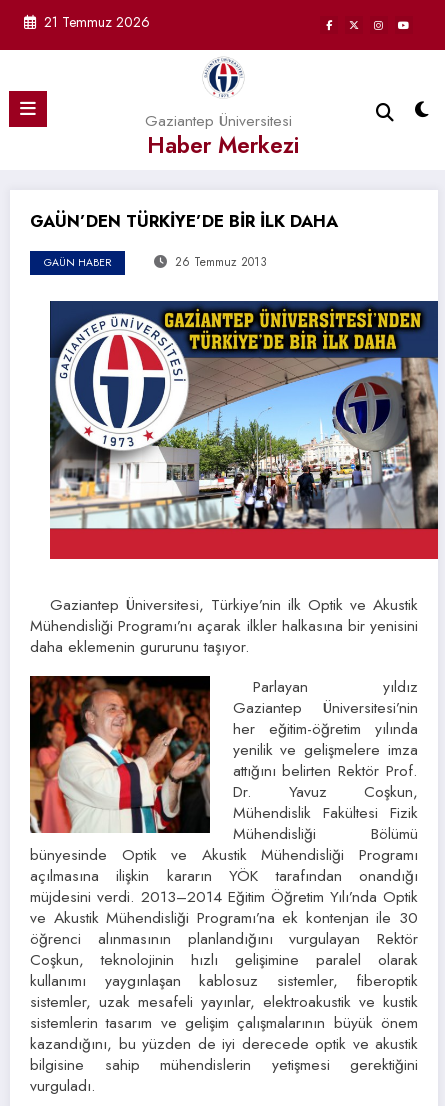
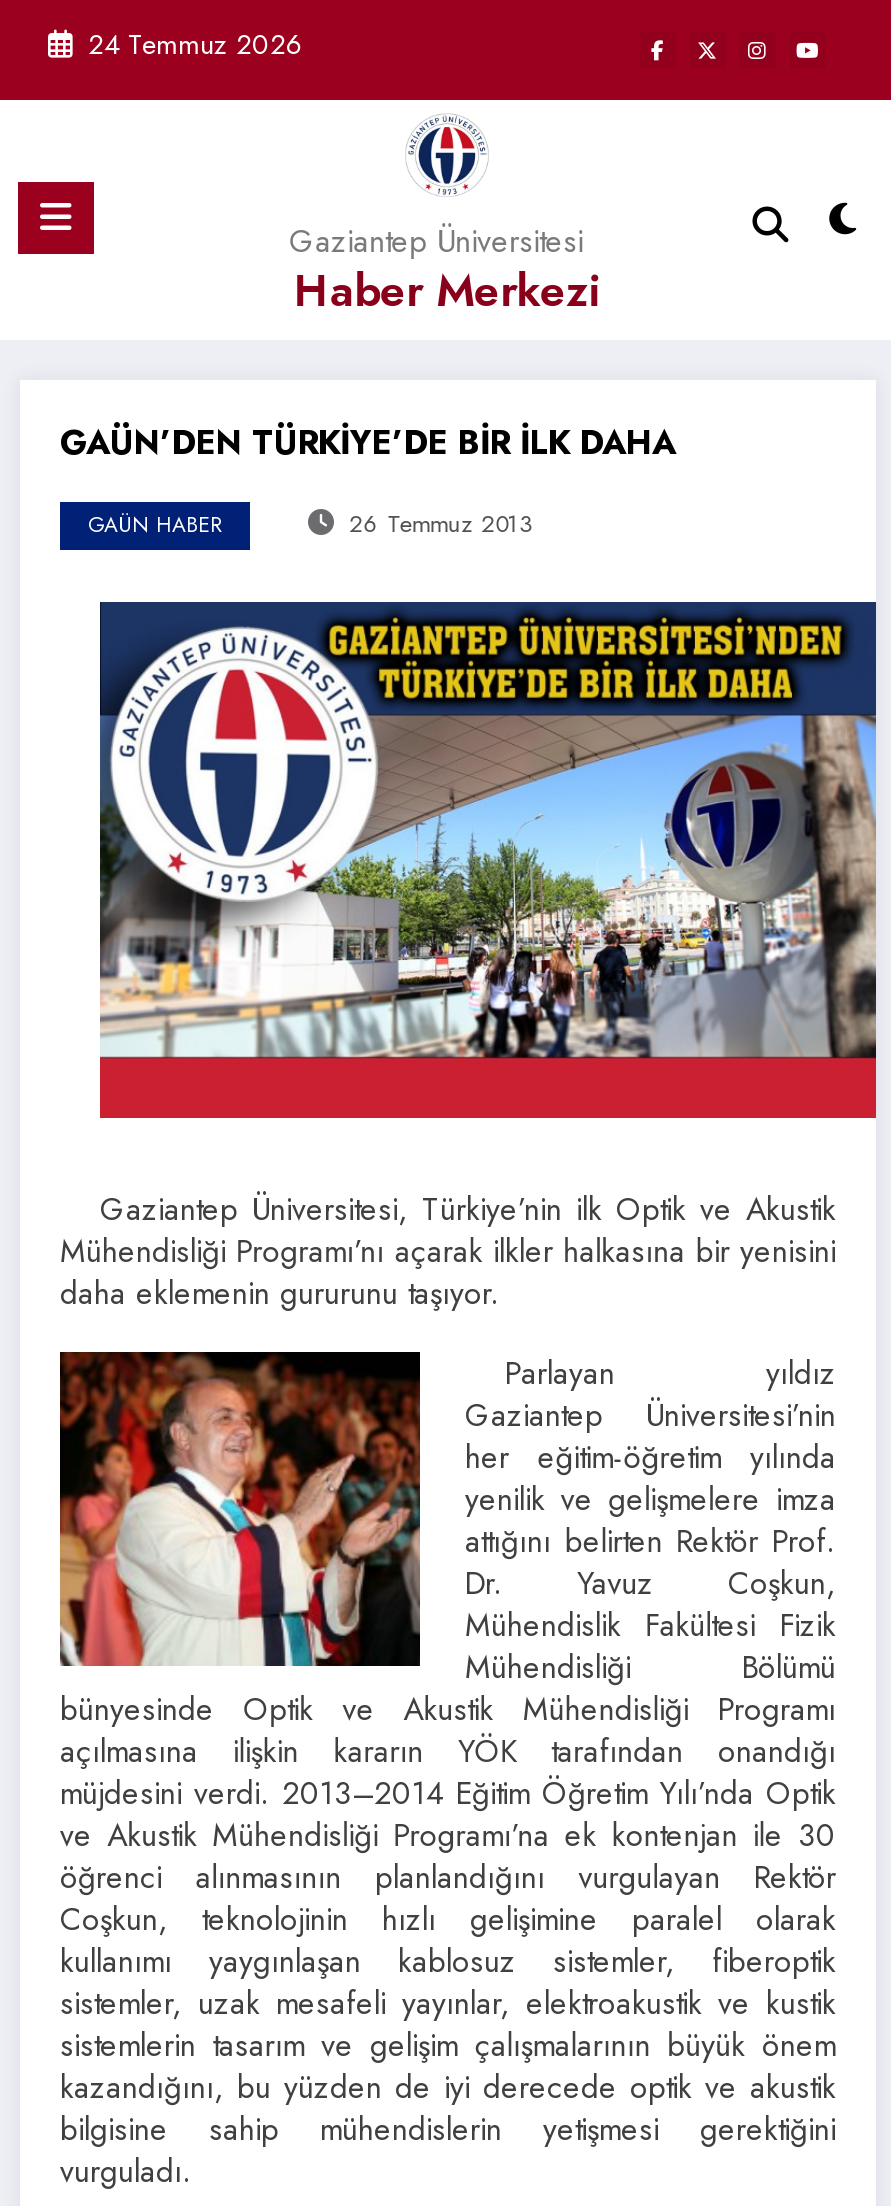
- 21 Temmuz 2026
+ 24 Temmuz 2026
